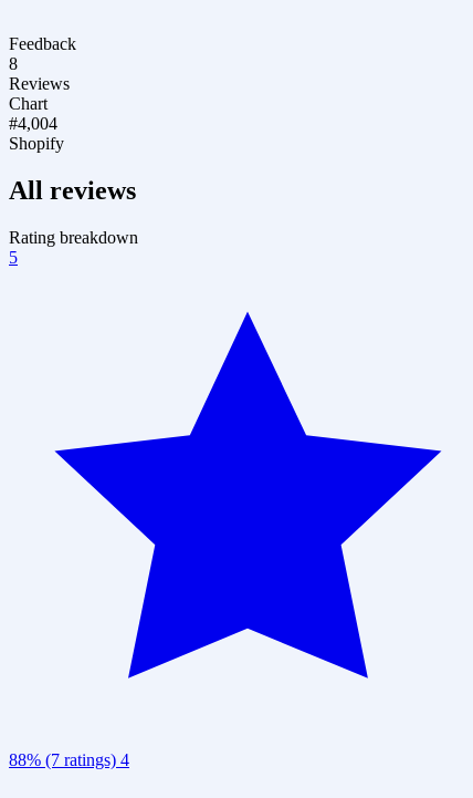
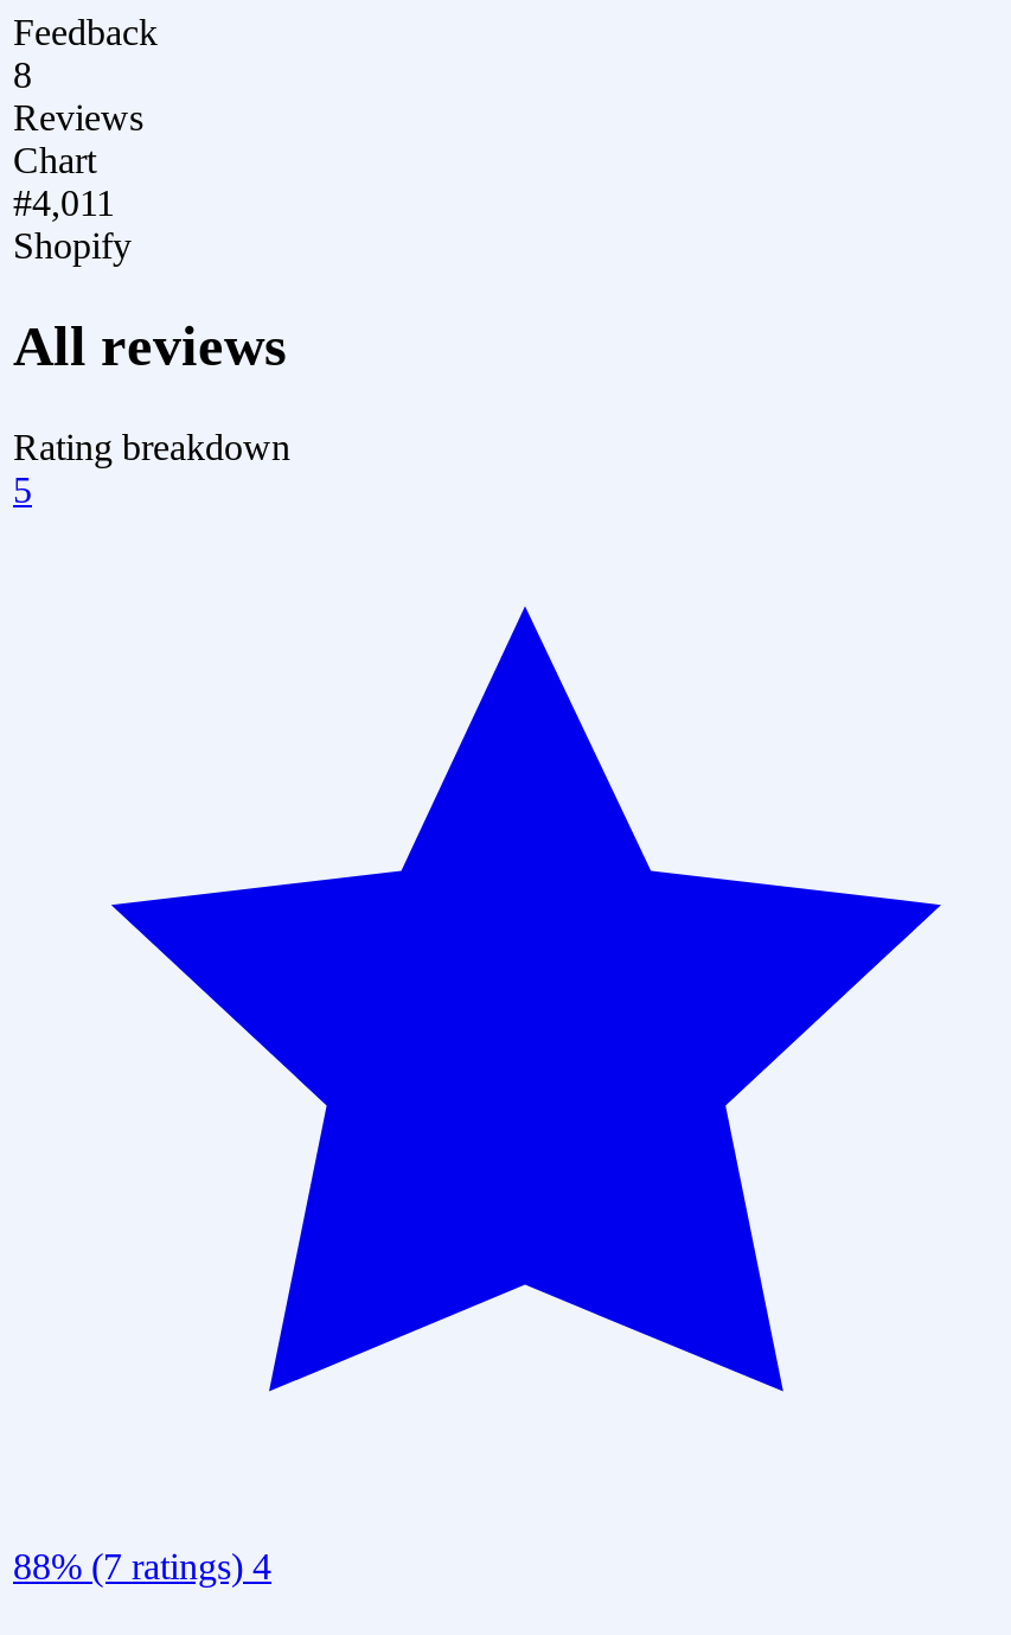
- #4,004
+ #4,011
